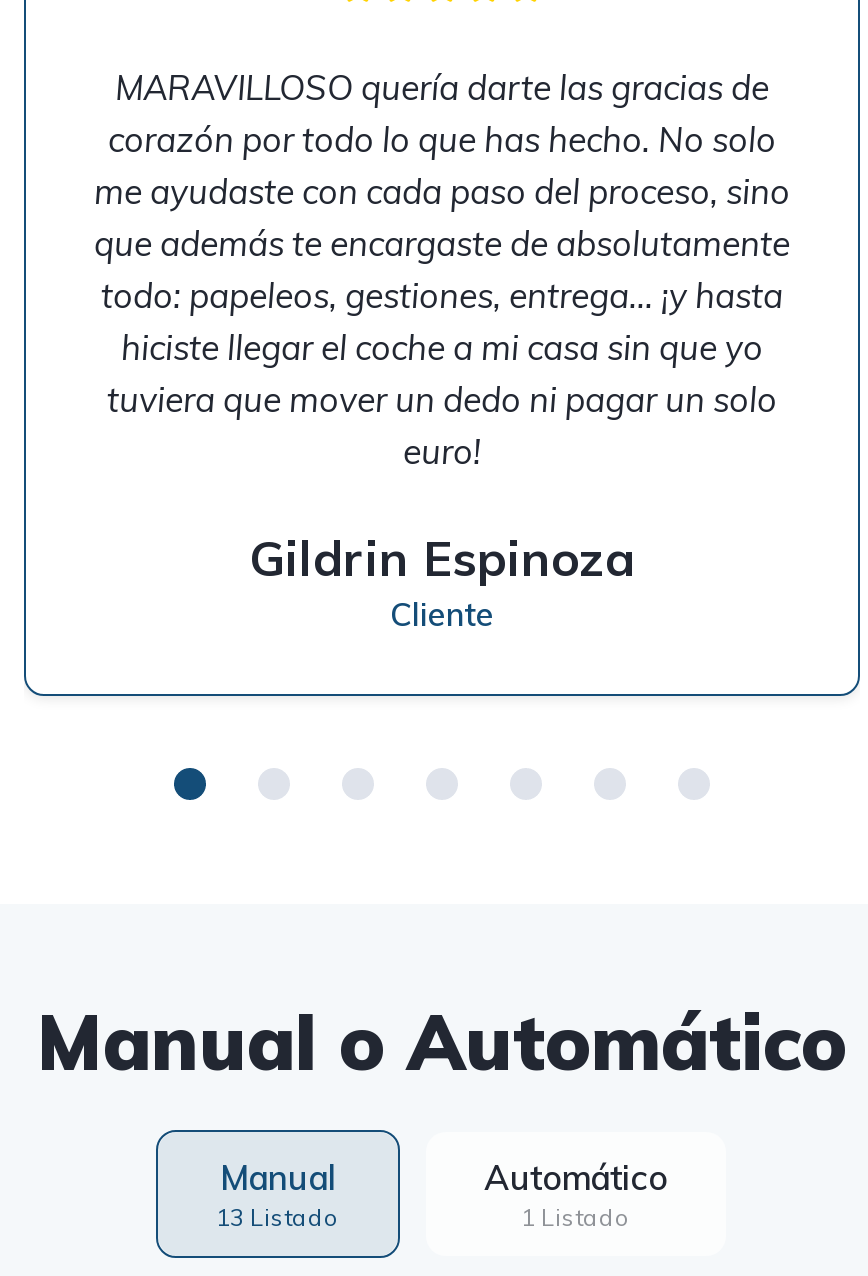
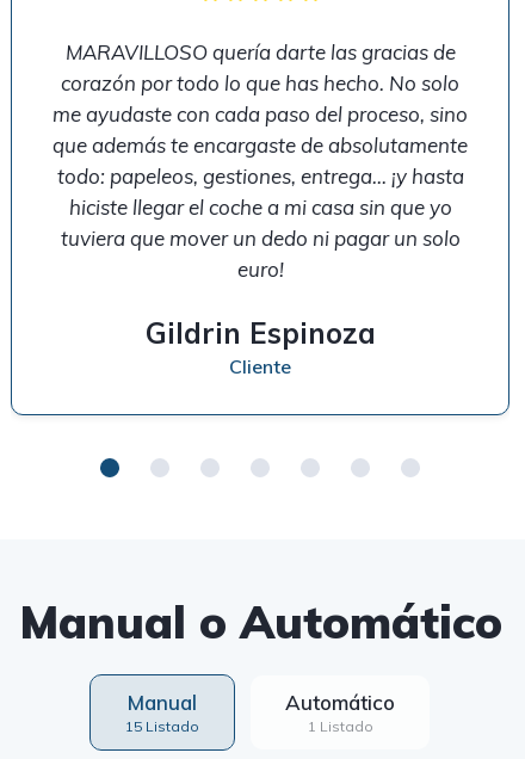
- 13 Listado
+ 15 Listado
